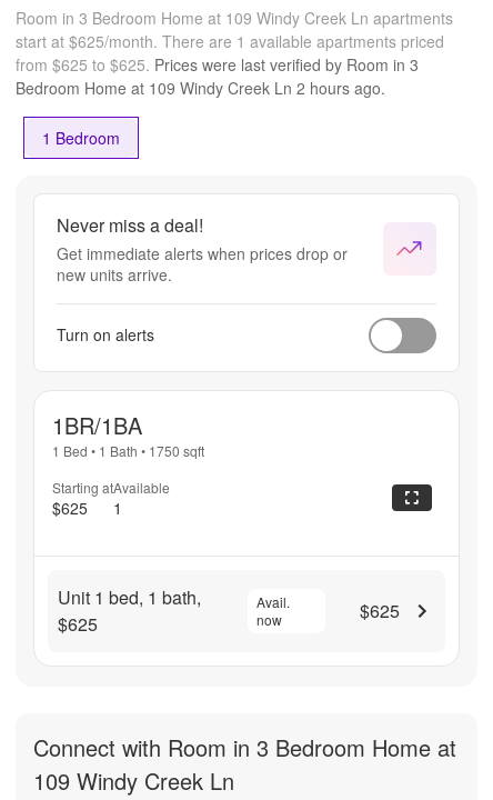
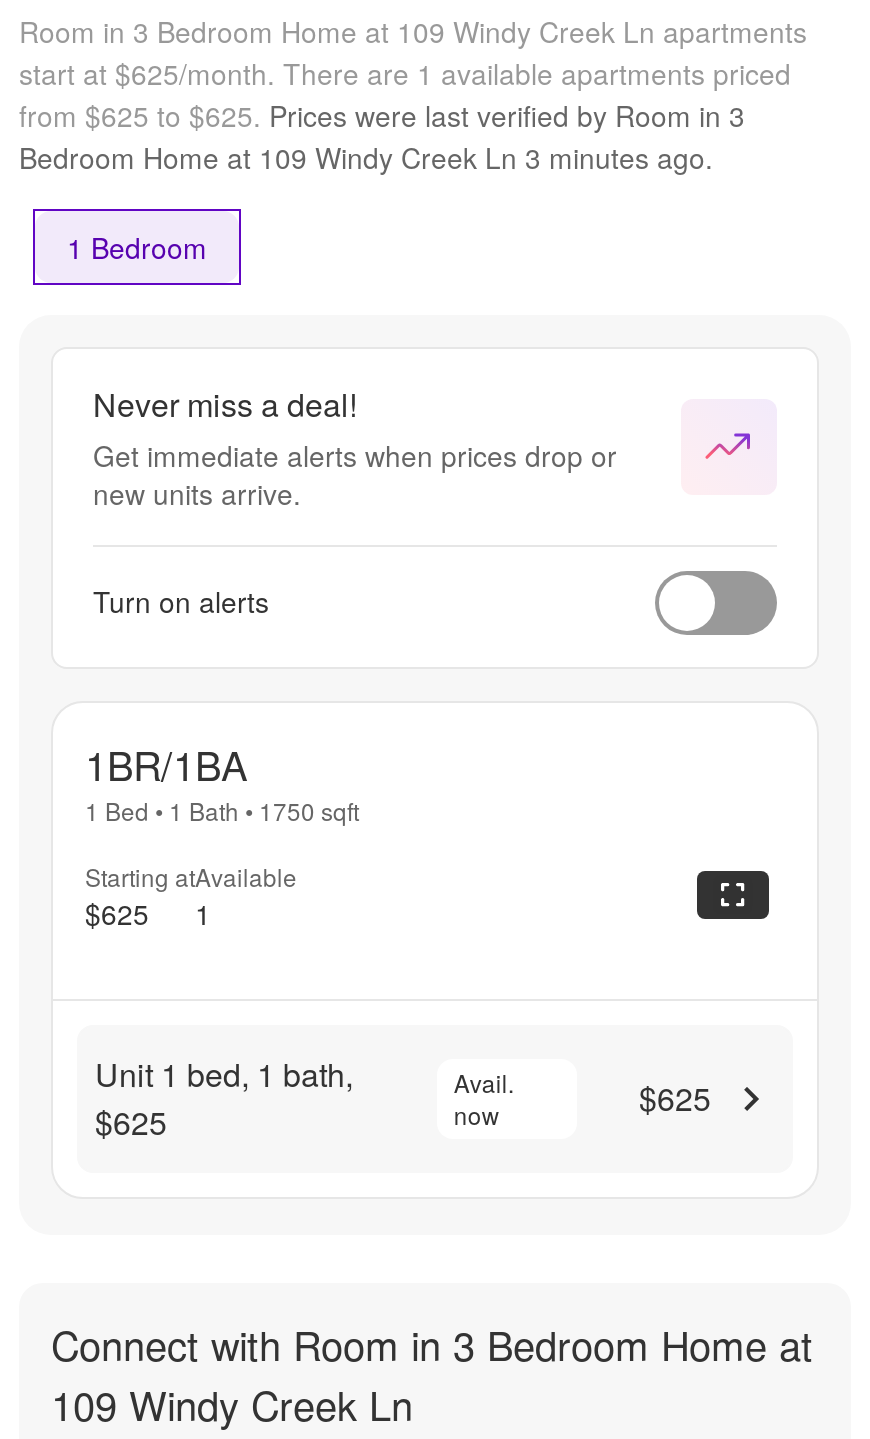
- Bedroom Home at 109 Windy Creek Ln 2 hours ago.
+ Bedroom Home at 109 Windy Creek Ln 3 minutes ago.
